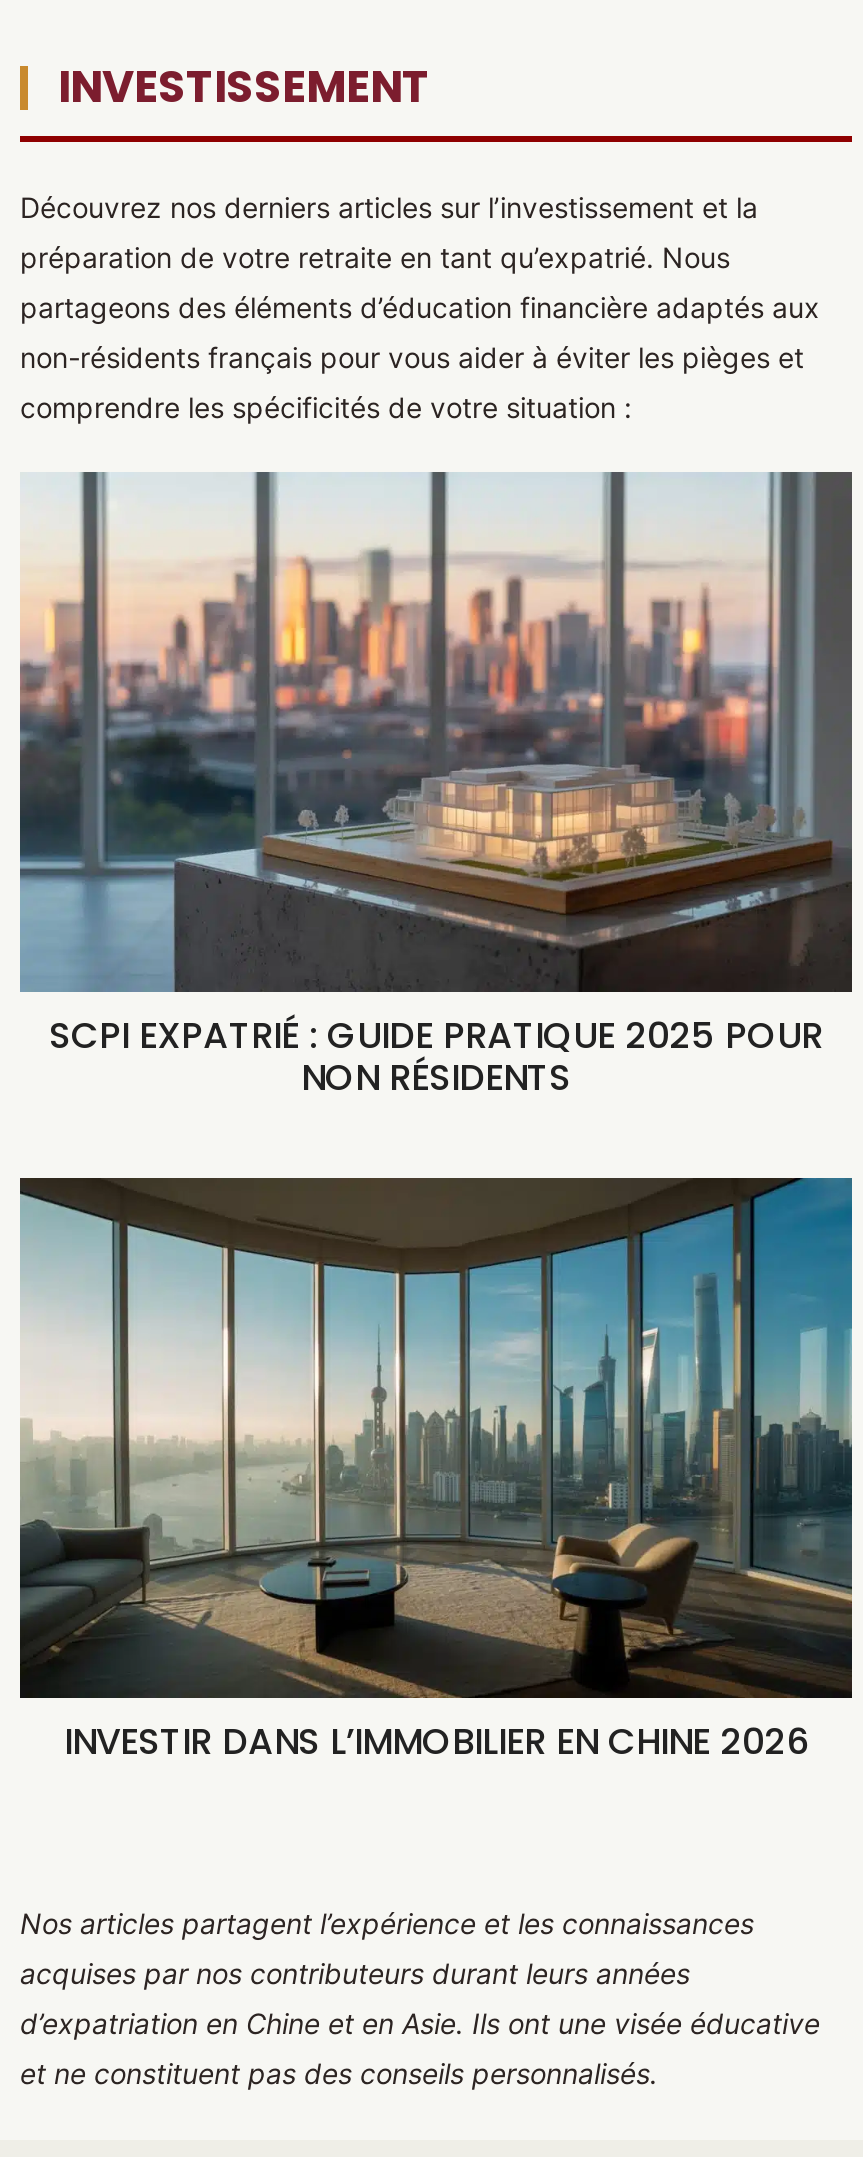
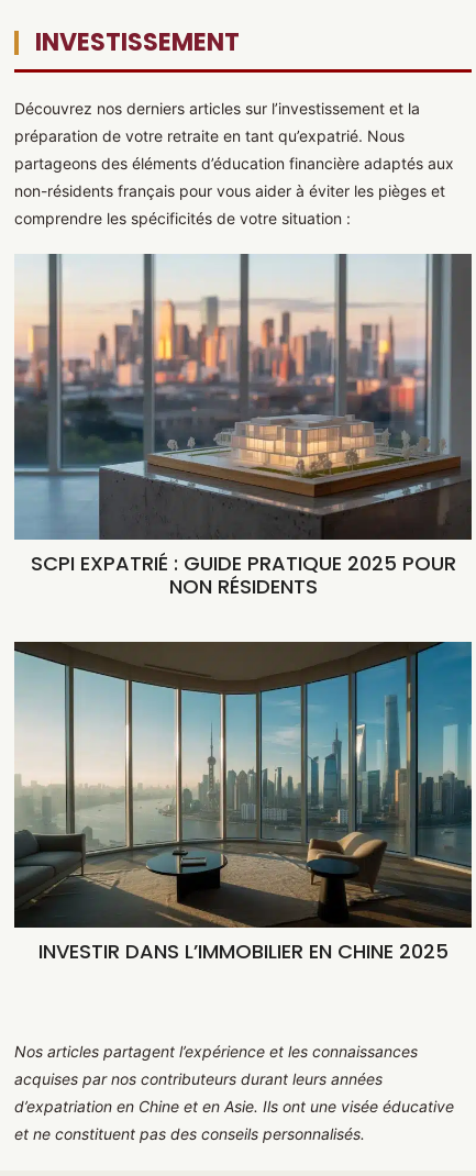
- INVESTIR DANS L’IMMOBILIER EN CHINE 2026
+ INVESTIR DANS L’IMMOBILIER EN CHINE 2025
